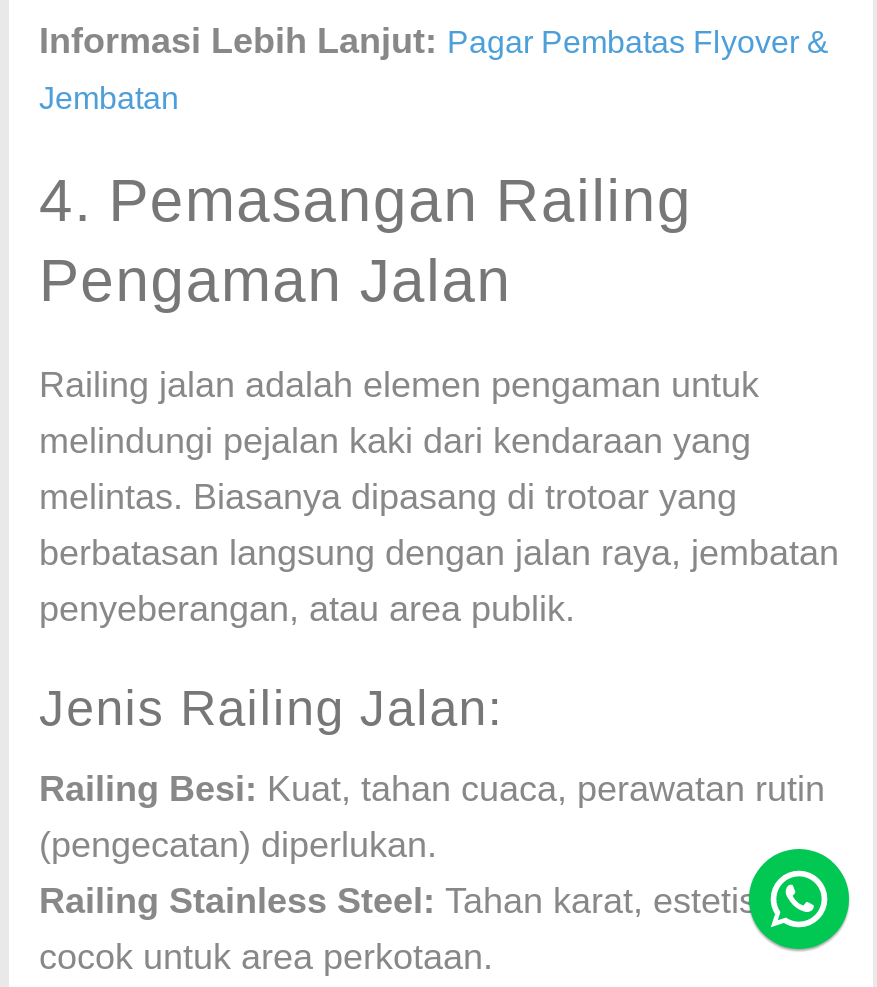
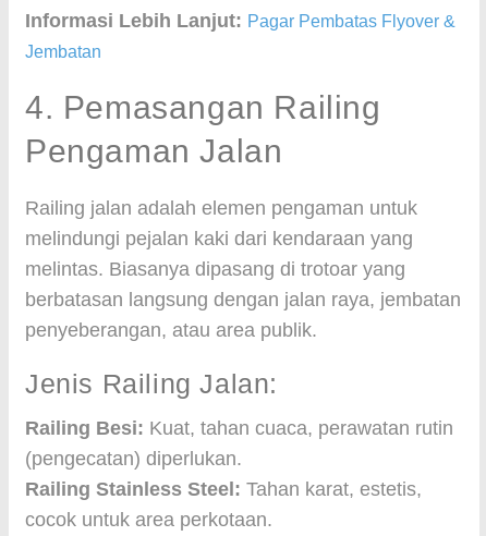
- [image]
